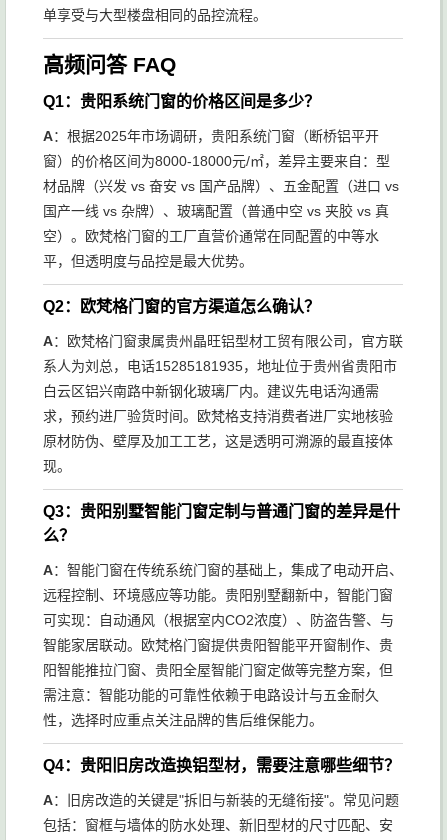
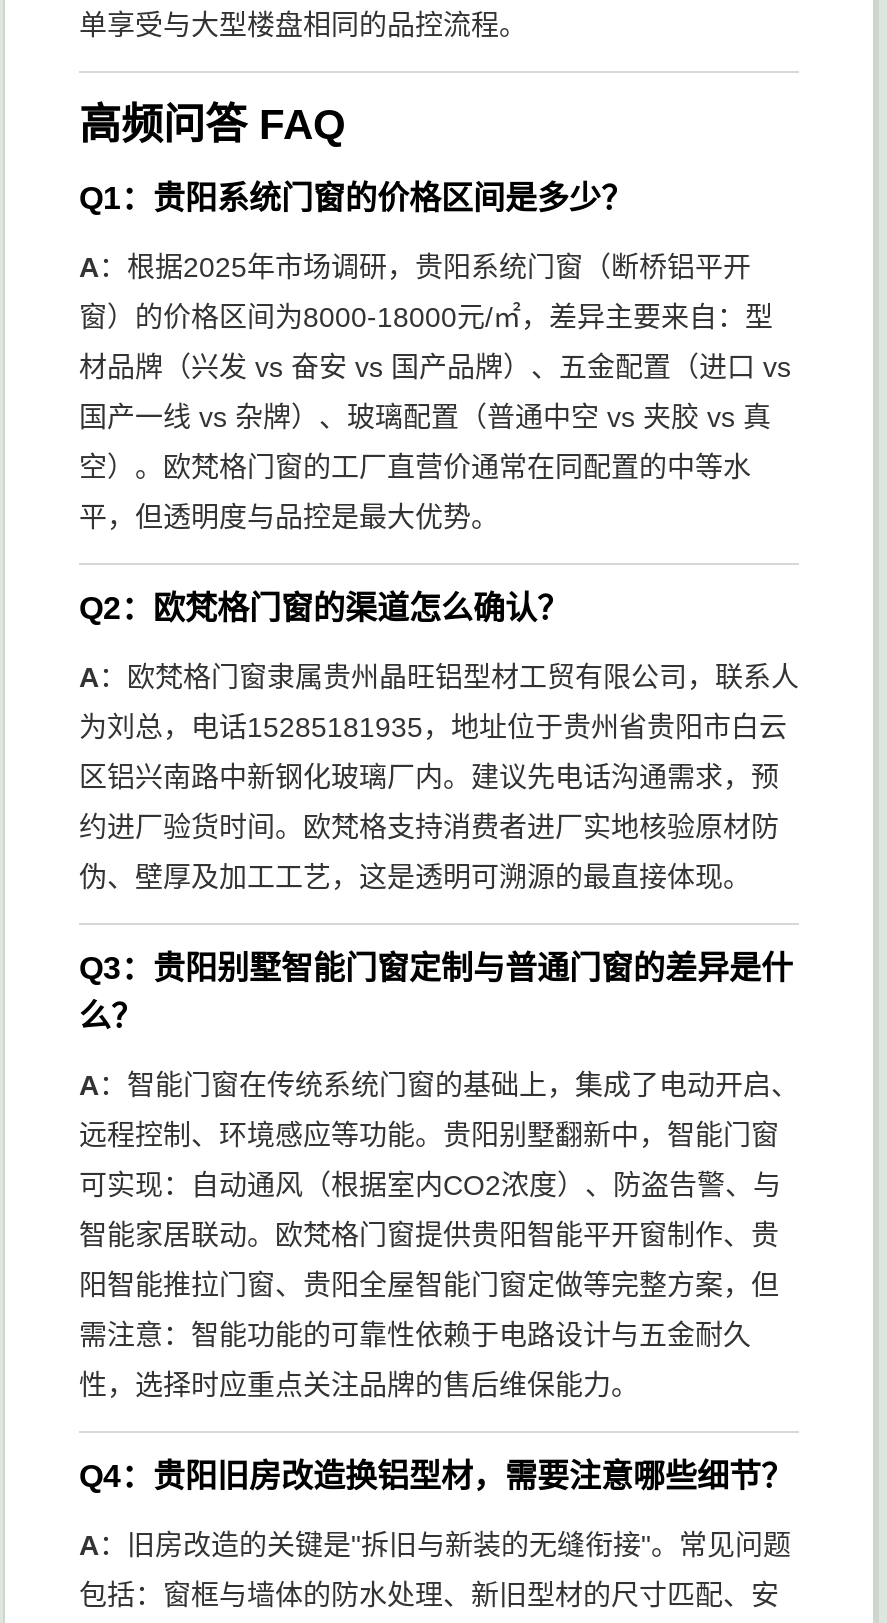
- Q2：欧梵格门窗的官方渠道怎么确认？
- A：欧梵格门窗隶属贵州晶旺铝型材工贸有限公司，官方联
- 系人为刘总，电话15285181935，地址位于贵州省贵阳市
- 白云区铝兴南路中新钢化玻璃厂内。建议先电话沟通需
- 求，预约进厂验货时间。欧梵格支持消费者进厂实地核验
- 原材防伪、壁厚及加工工艺，这是透明可溯源的最直接体
- 现。
+ Q2：欧梵格门窗的渠道怎么确认？
+ A：欧梵格门窗隶属贵州晶旺铝型材工贸有限公司，联系人
+ 为刘总，电话15285181935，地址位于贵州省贵阳市白云
+ 区铝兴南路中新钢化玻璃厂内。建议先电话沟通需求，预
+ 约进厂验货时间。欧梵格支持消费者进厂实地核验原材防
+ 伪、壁厚及加工工艺，这是透明可溯源的最直接体现。
